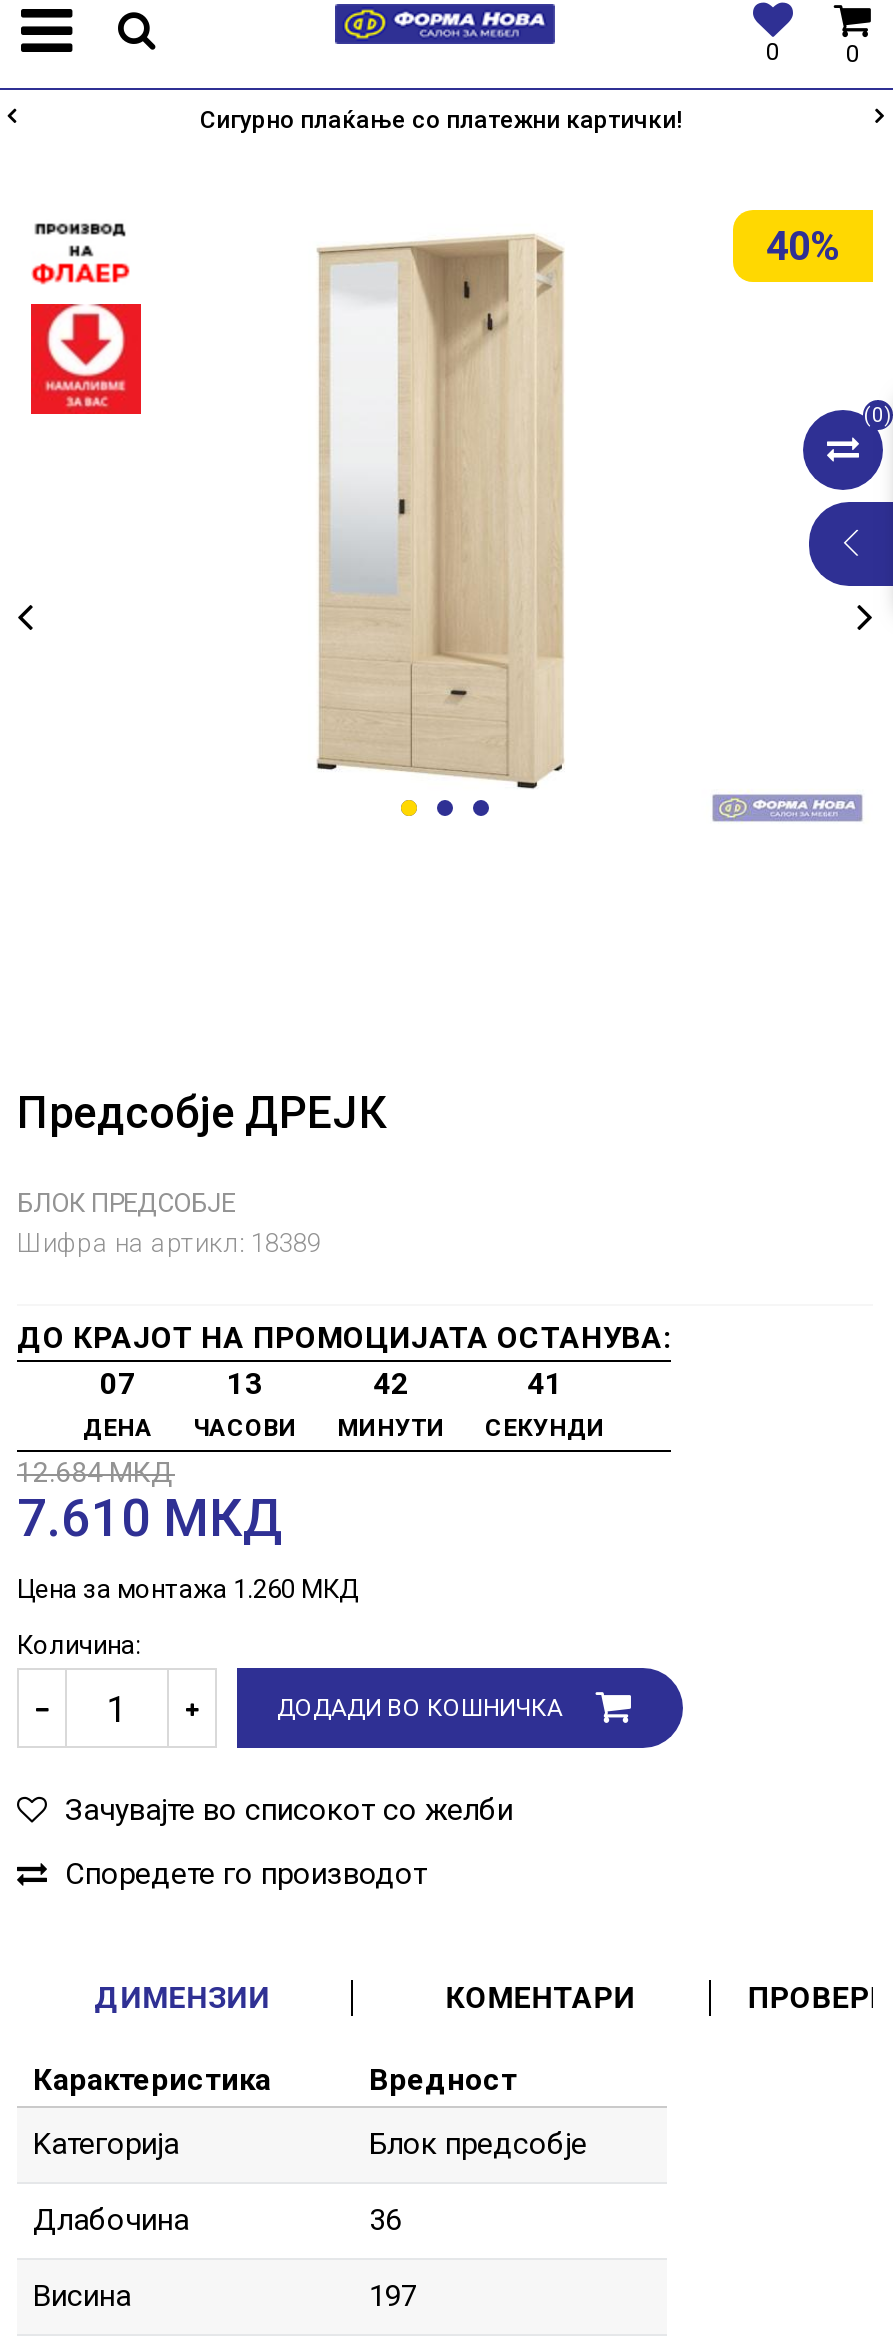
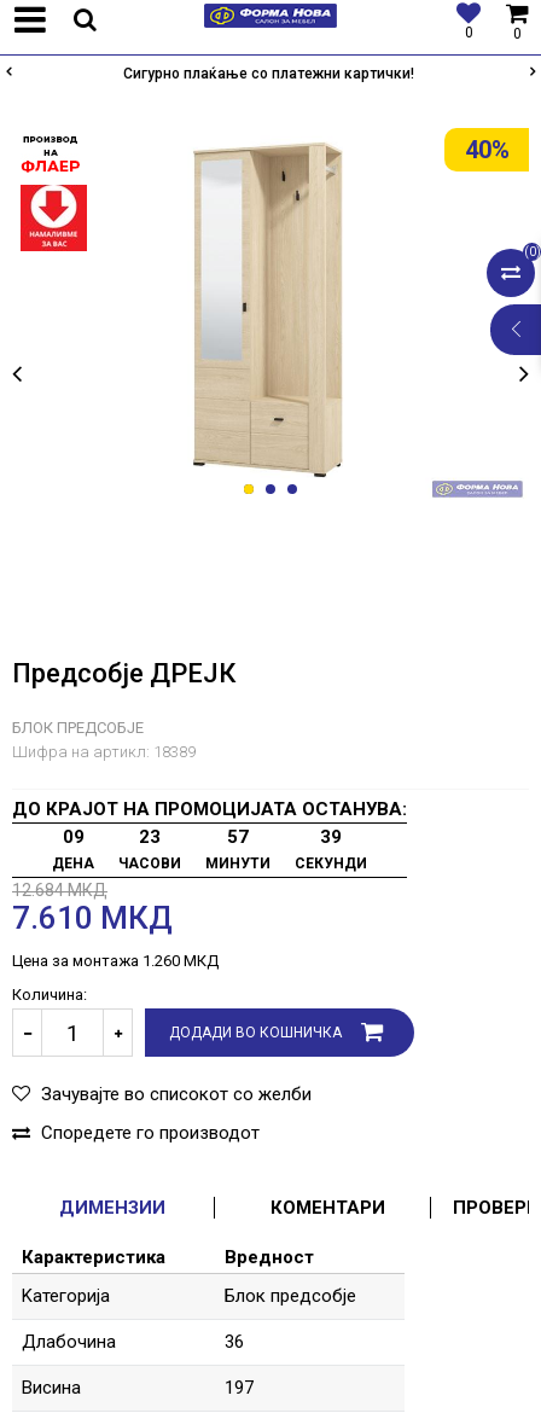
- 07
+ 09

- 13
+ 23

- 42
+ 57

- 41
+ 39
